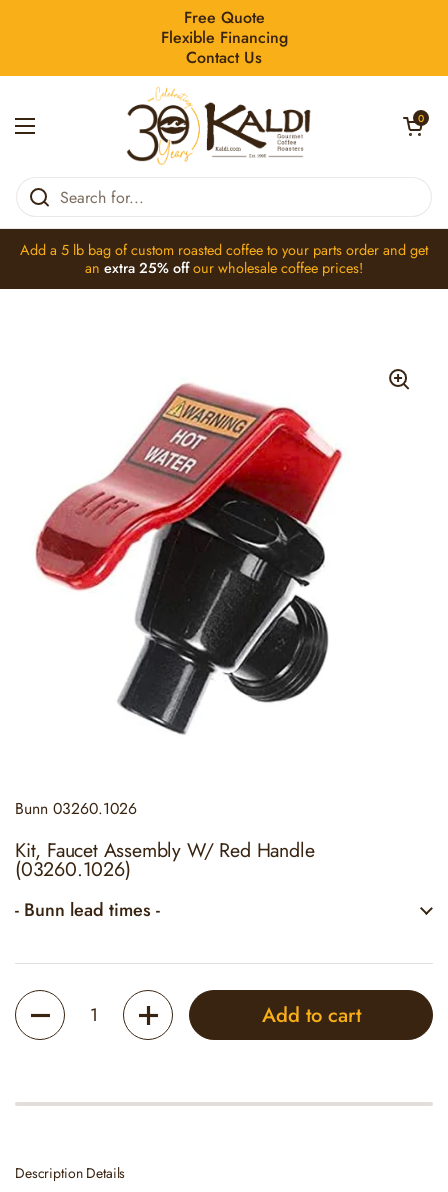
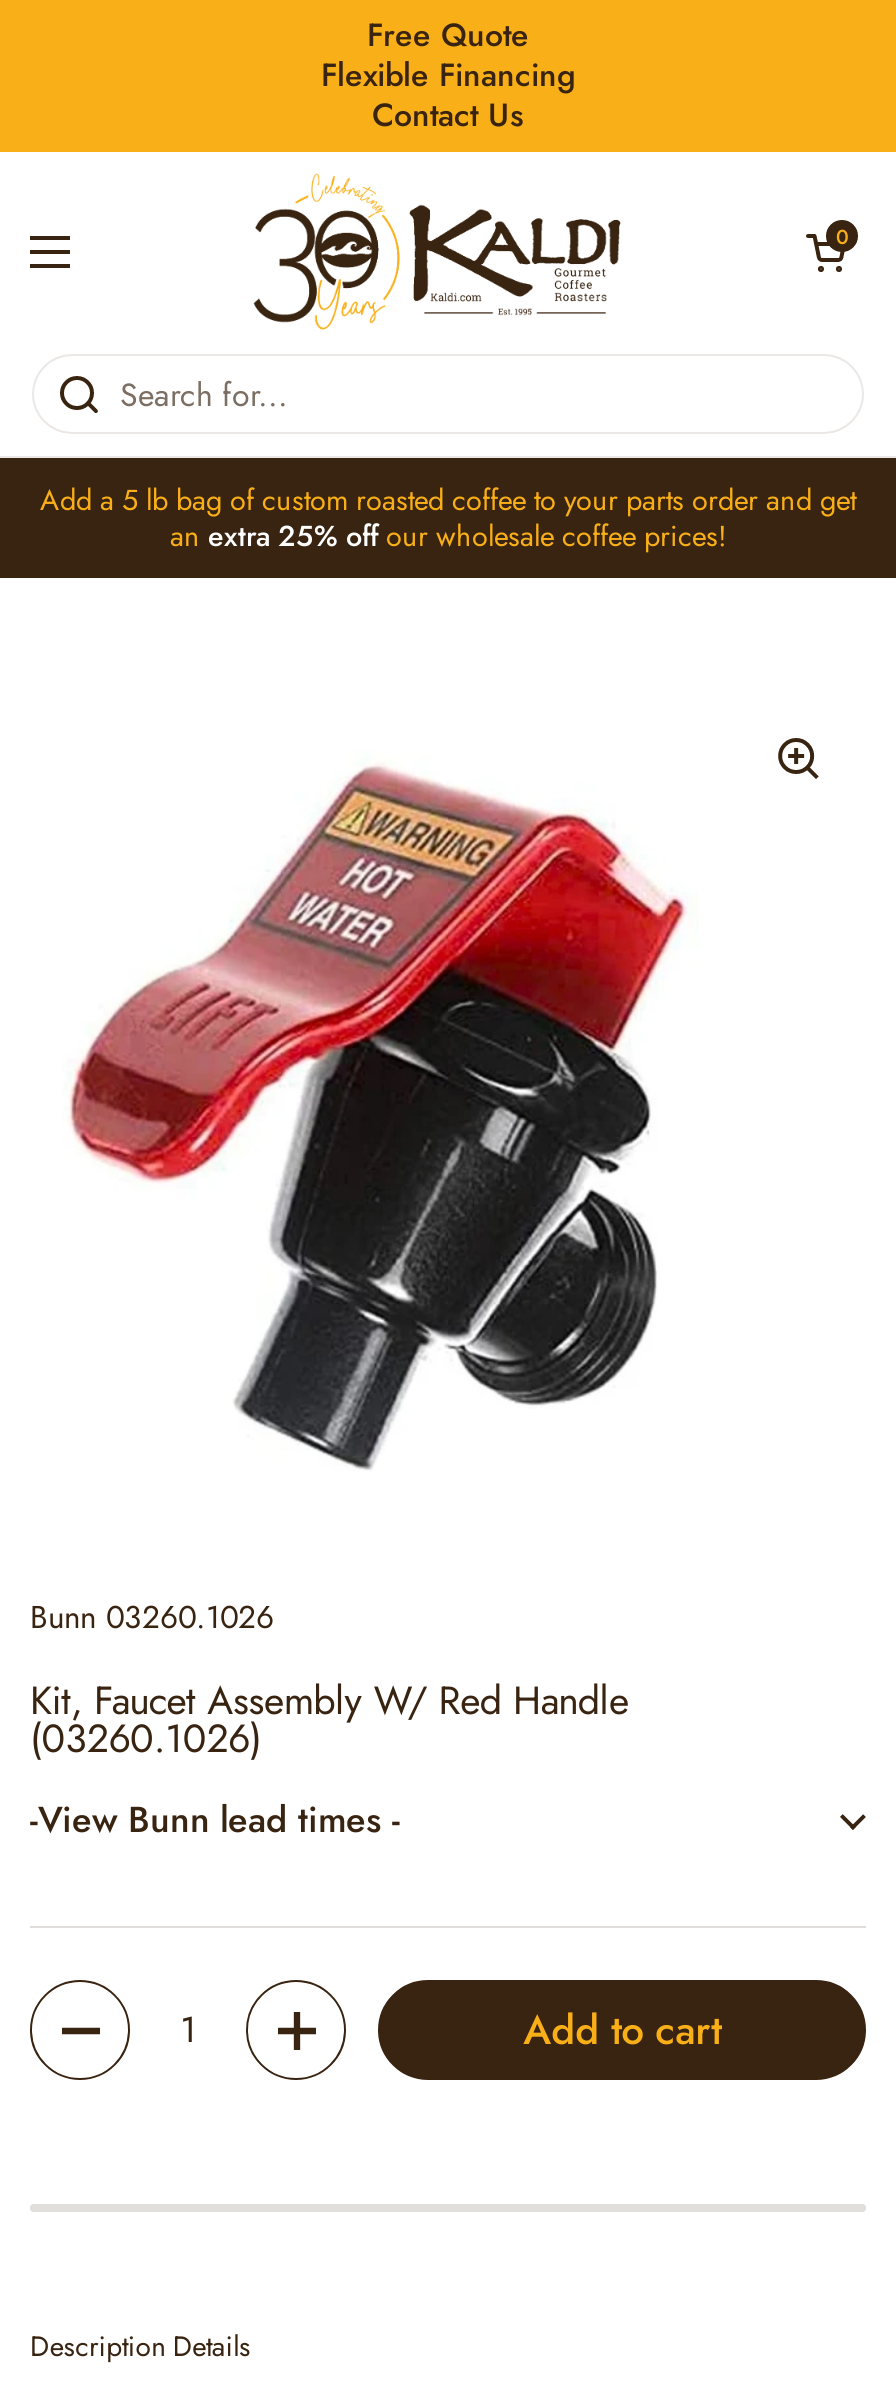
- - Bunn lead times -
+ -View Bunn lead times -
